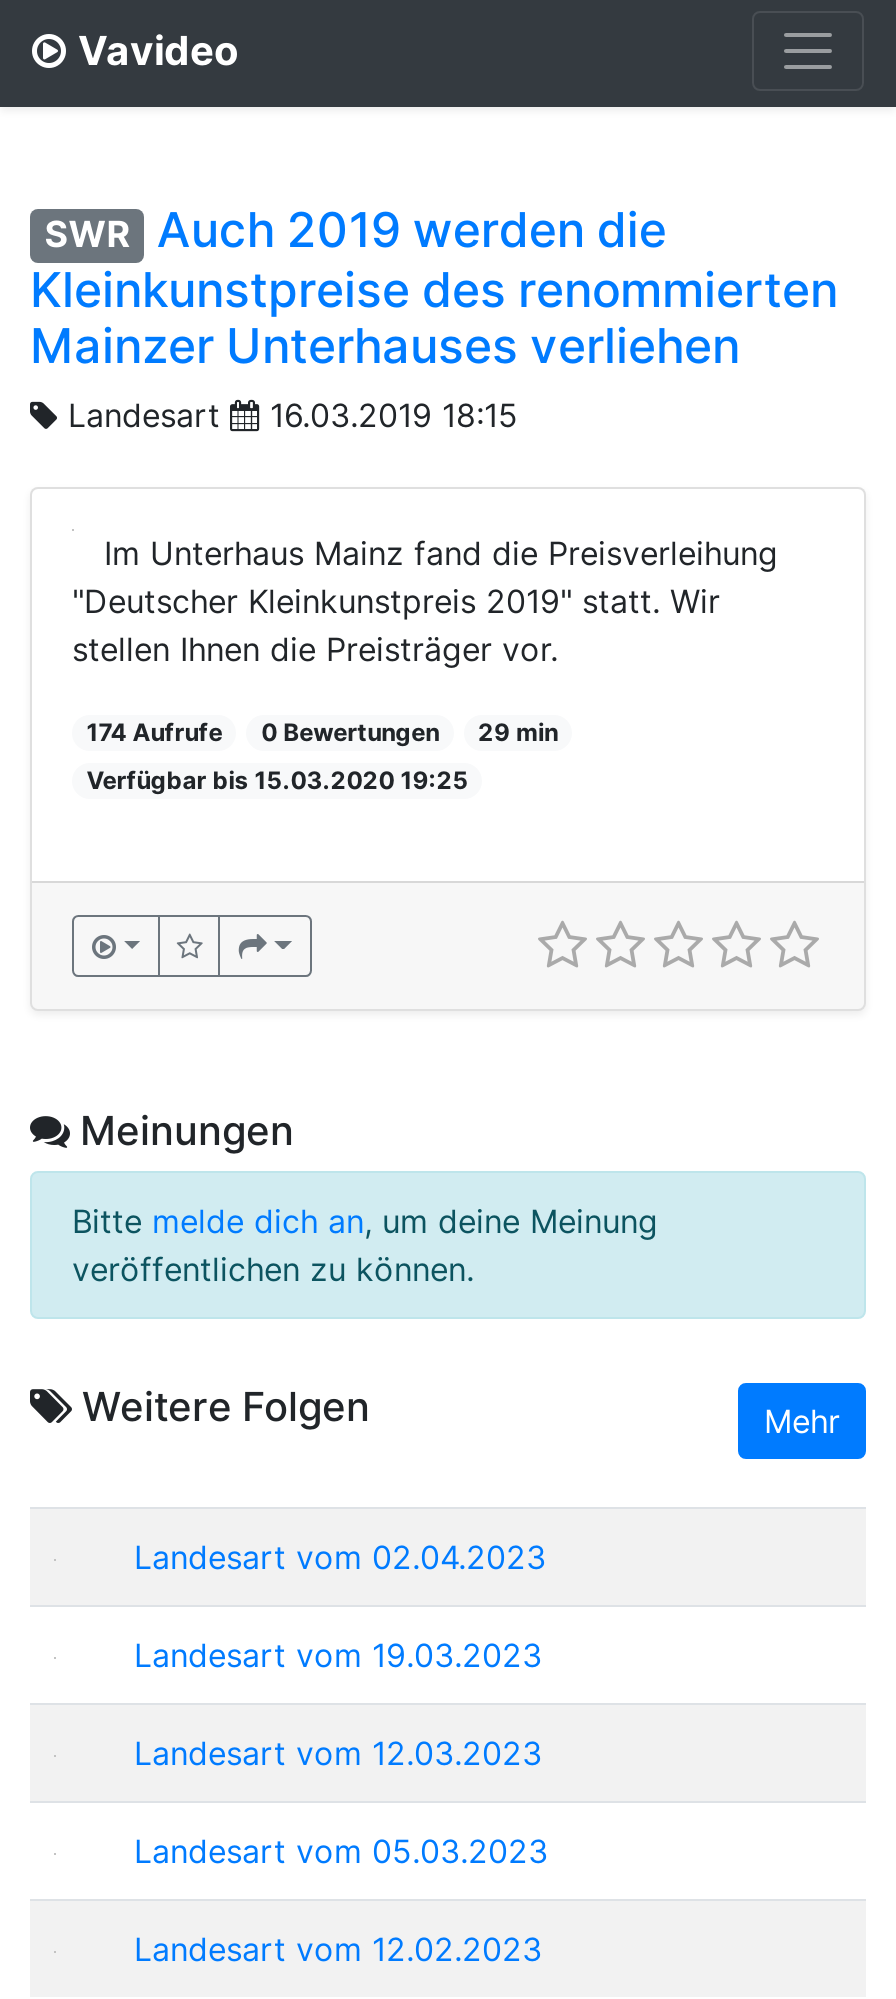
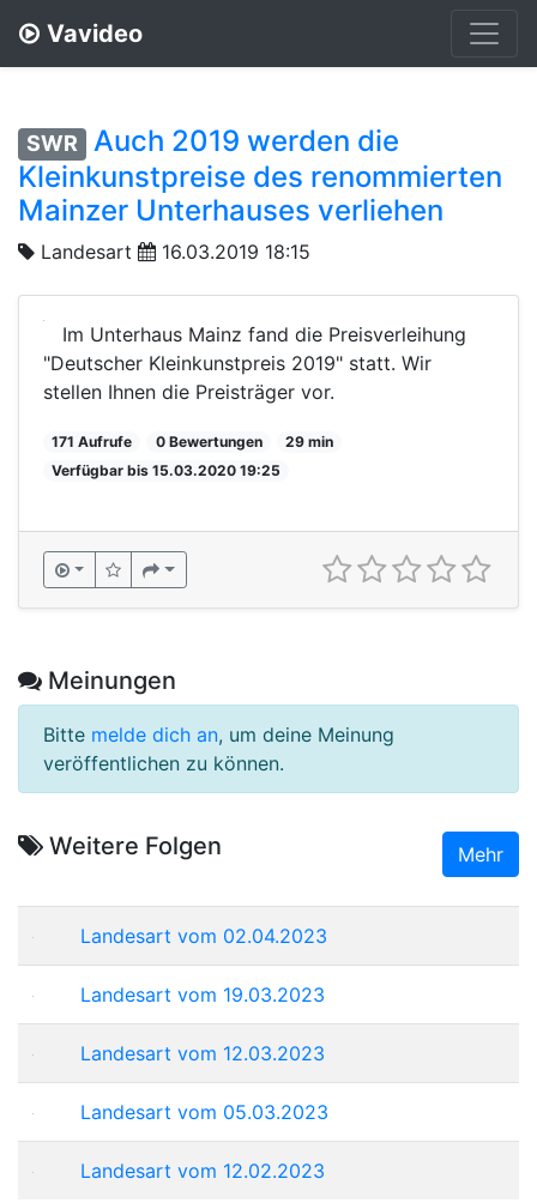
- 174 Aufrufe
+ 171 Aufrufe
